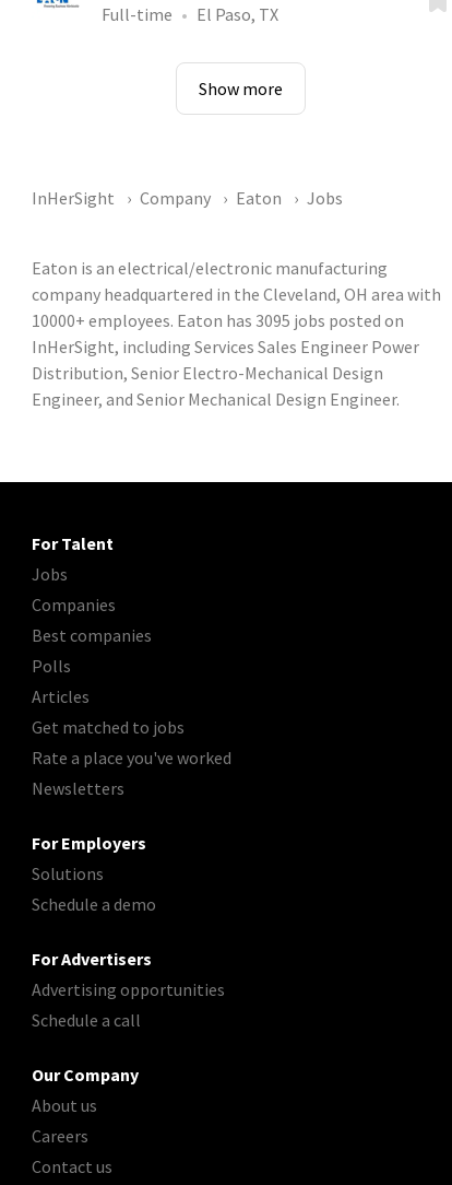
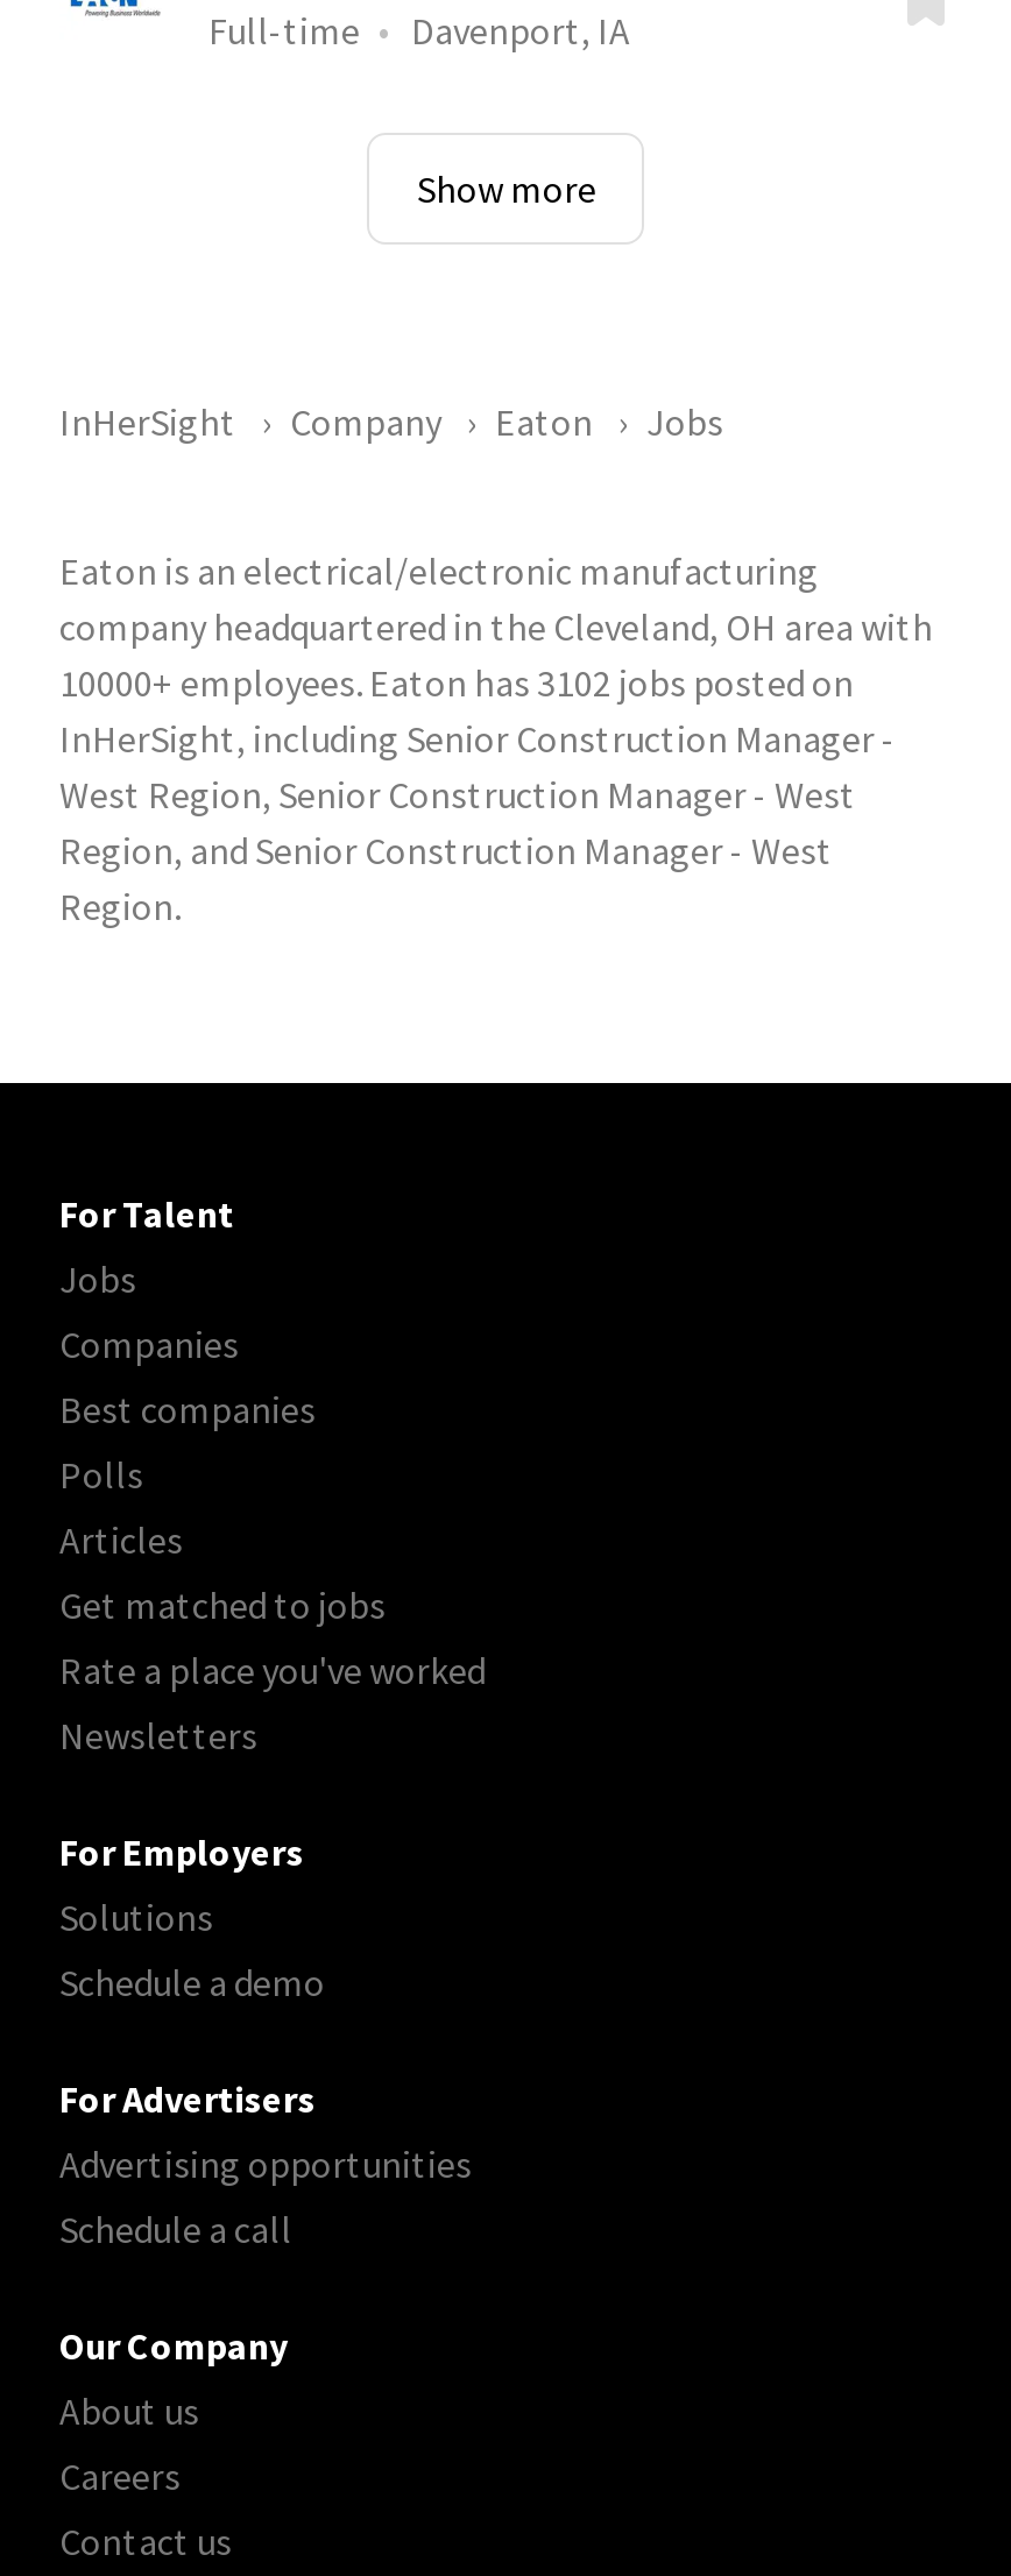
- El Paso, TX
+ Davenport, IA

- 10000+ employees. Eaton has 3095 jobs posted on
- InHerSight, including Services Sales Engineer Power
- Distribution, Senior Electro-Mechanical Design
- Engineer, and Senior Mechanical Design Engineer.
+ 10000+ employees. Eaton has 3102 jobs posted on
+ InHerSight, including Senior Construction Manager -
+ West Region, Senior Construction Manager - West
+ Region, and Senior Construction Manager - West
+ Region.
